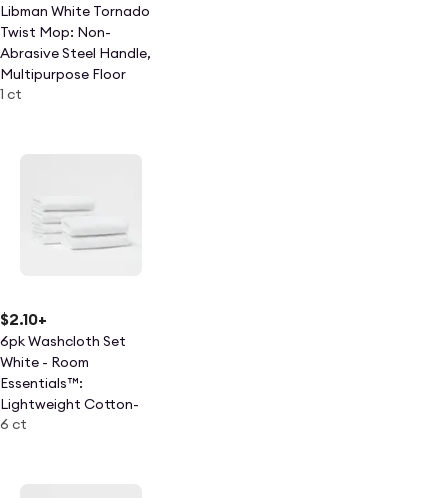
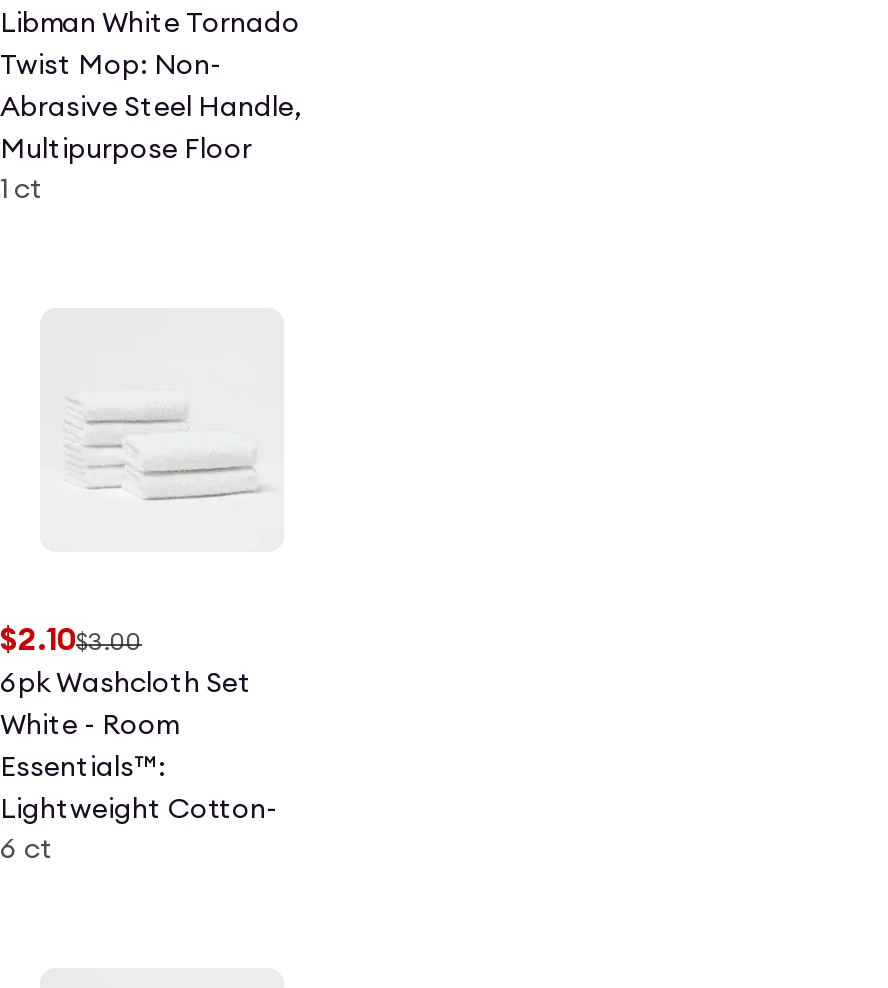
- $2.10+
+ $2.10$3.00
